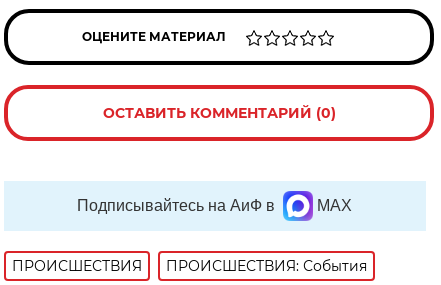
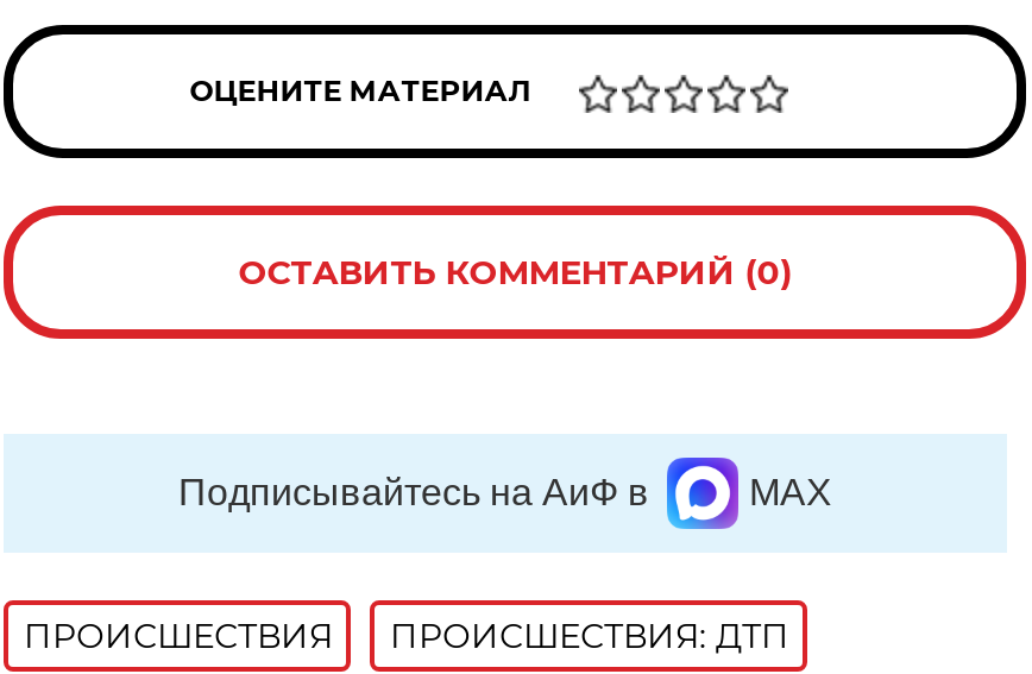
- ПРОИСШЕСТВИЯ: События
+ ПРОИСШЕСТВИЯ: ДТП
